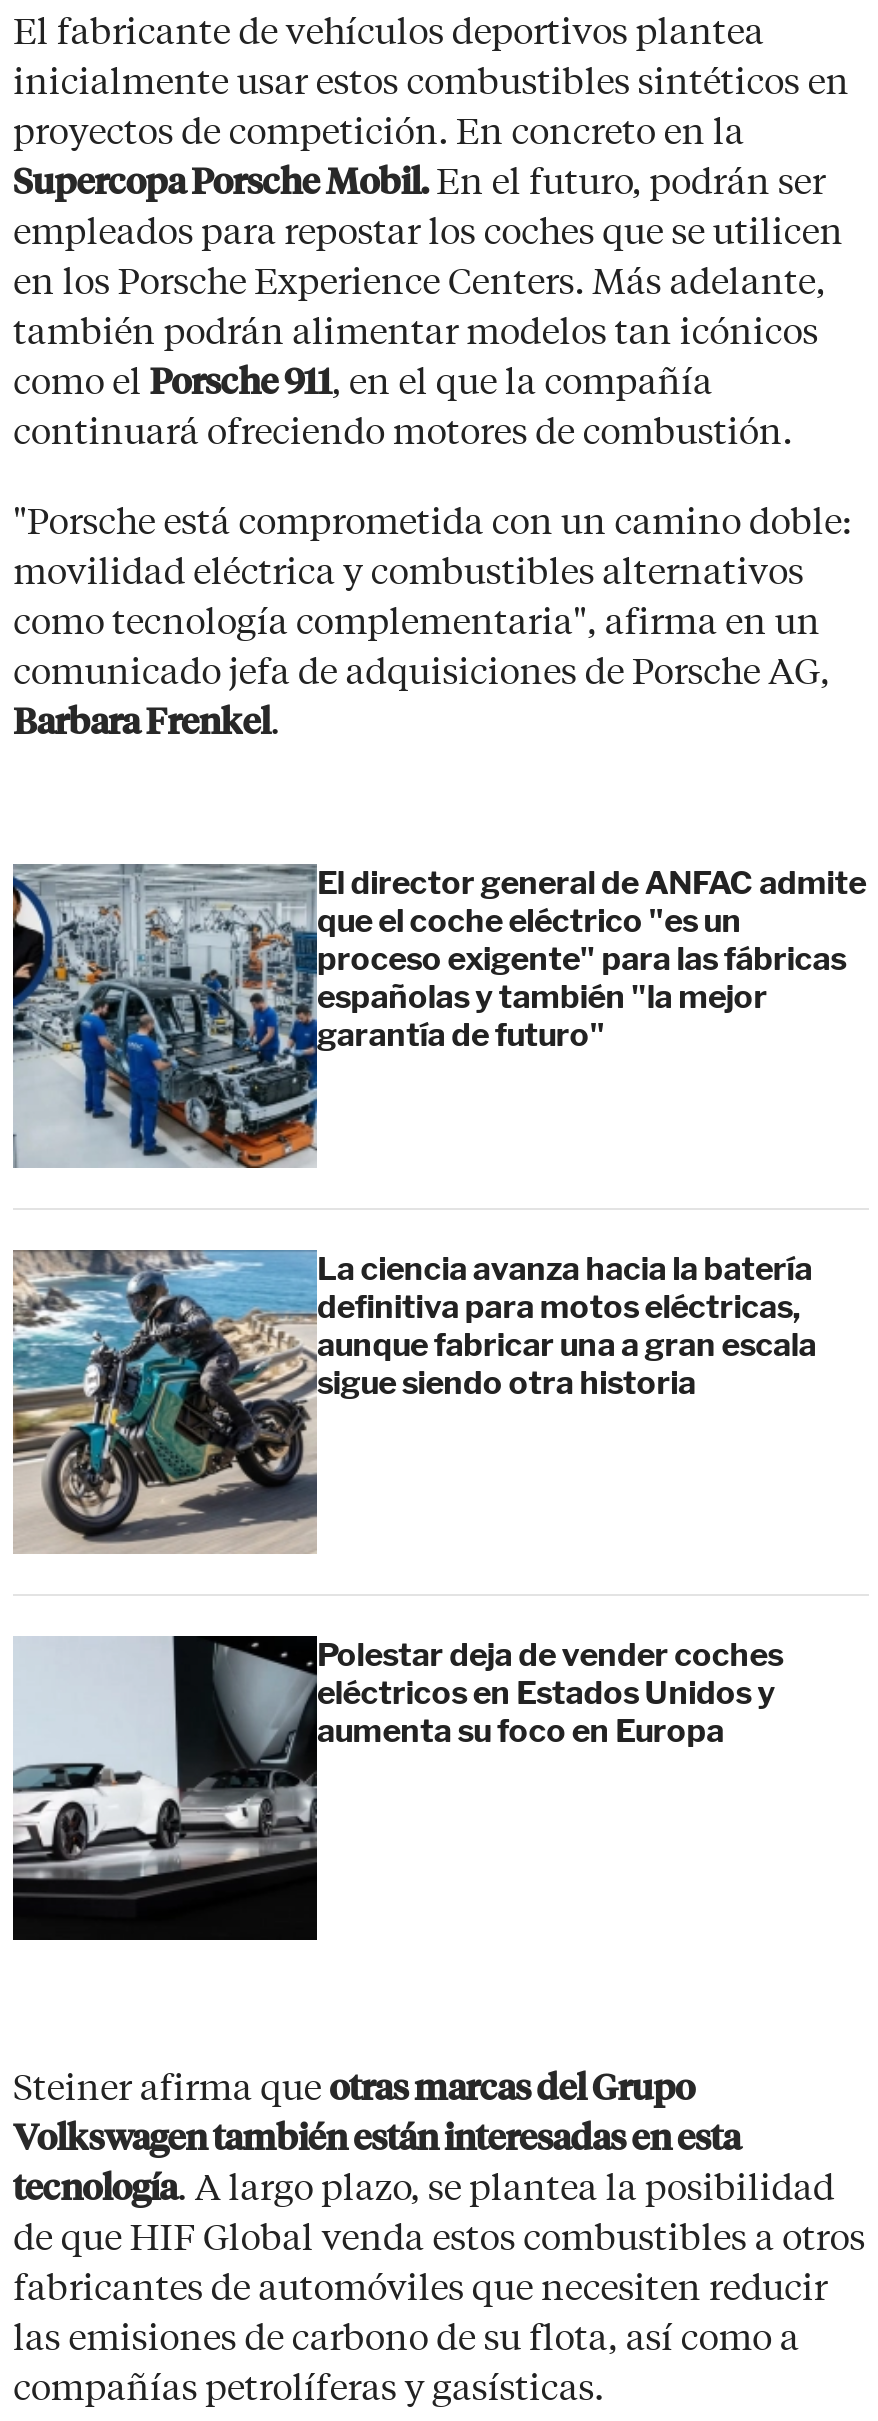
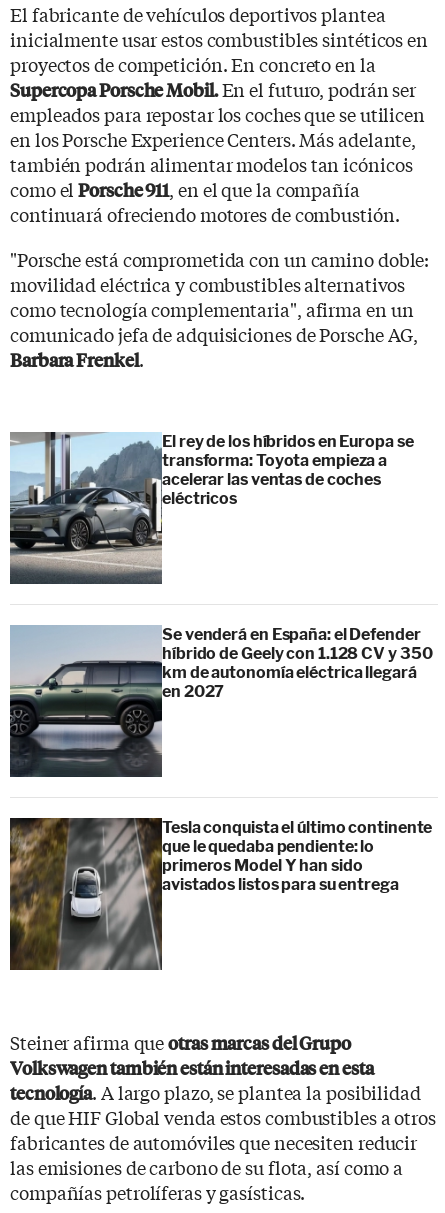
- [image]
- El director general de ANFAC admite
- que el coche eléctrico "es un
- proceso exigente" para las fábricas
- españolas y también "la mejor
- garantía de futuro"
+ [image]
+ El rey de los híbridos en Europa se
+ transforma: Toyota empieza a
+ acelerar las ventas de coches
+ eléctricos

- [image]
- La ciencia avanza hacia la batería
- definitiva para motos eléctricas,
- aunque fabricar una a gran escala
- sigue siendo otra historia
+ [image]
+ Se venderá en España: el Defender
+ híbrido de Geely con 1.128 CV y 350
+ km de autonomía eléctrica llegará
+ en 2027

- [image]
- Polestar deja de vender coches
- eléctricos en Estados Unidos y
- aumenta su foco en Europa
+ [image]
+ Tesla conquista el último continente
+ que le quedaba pendiente: lo
+ primeros Model Y han sido
+ avistados listos para su entrega
